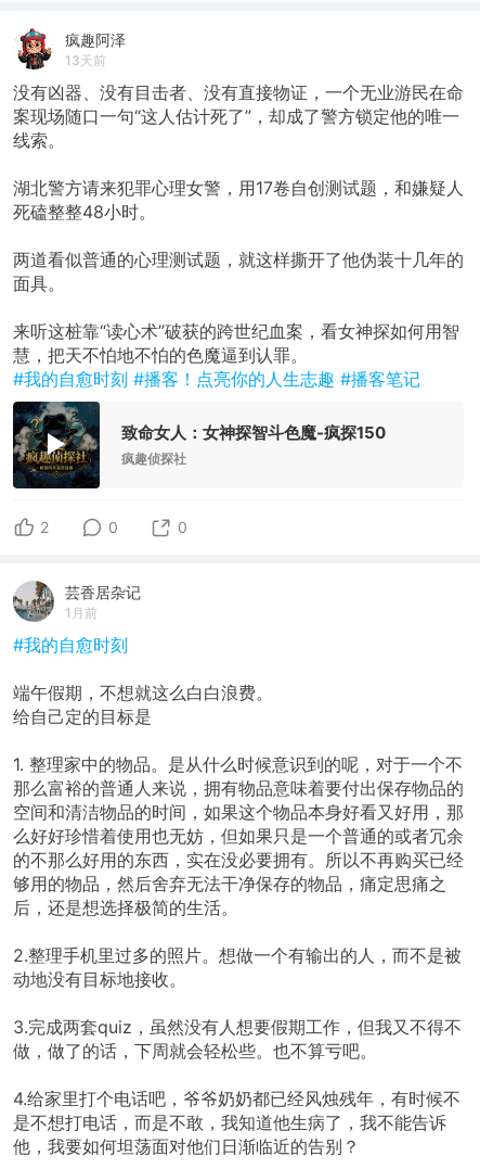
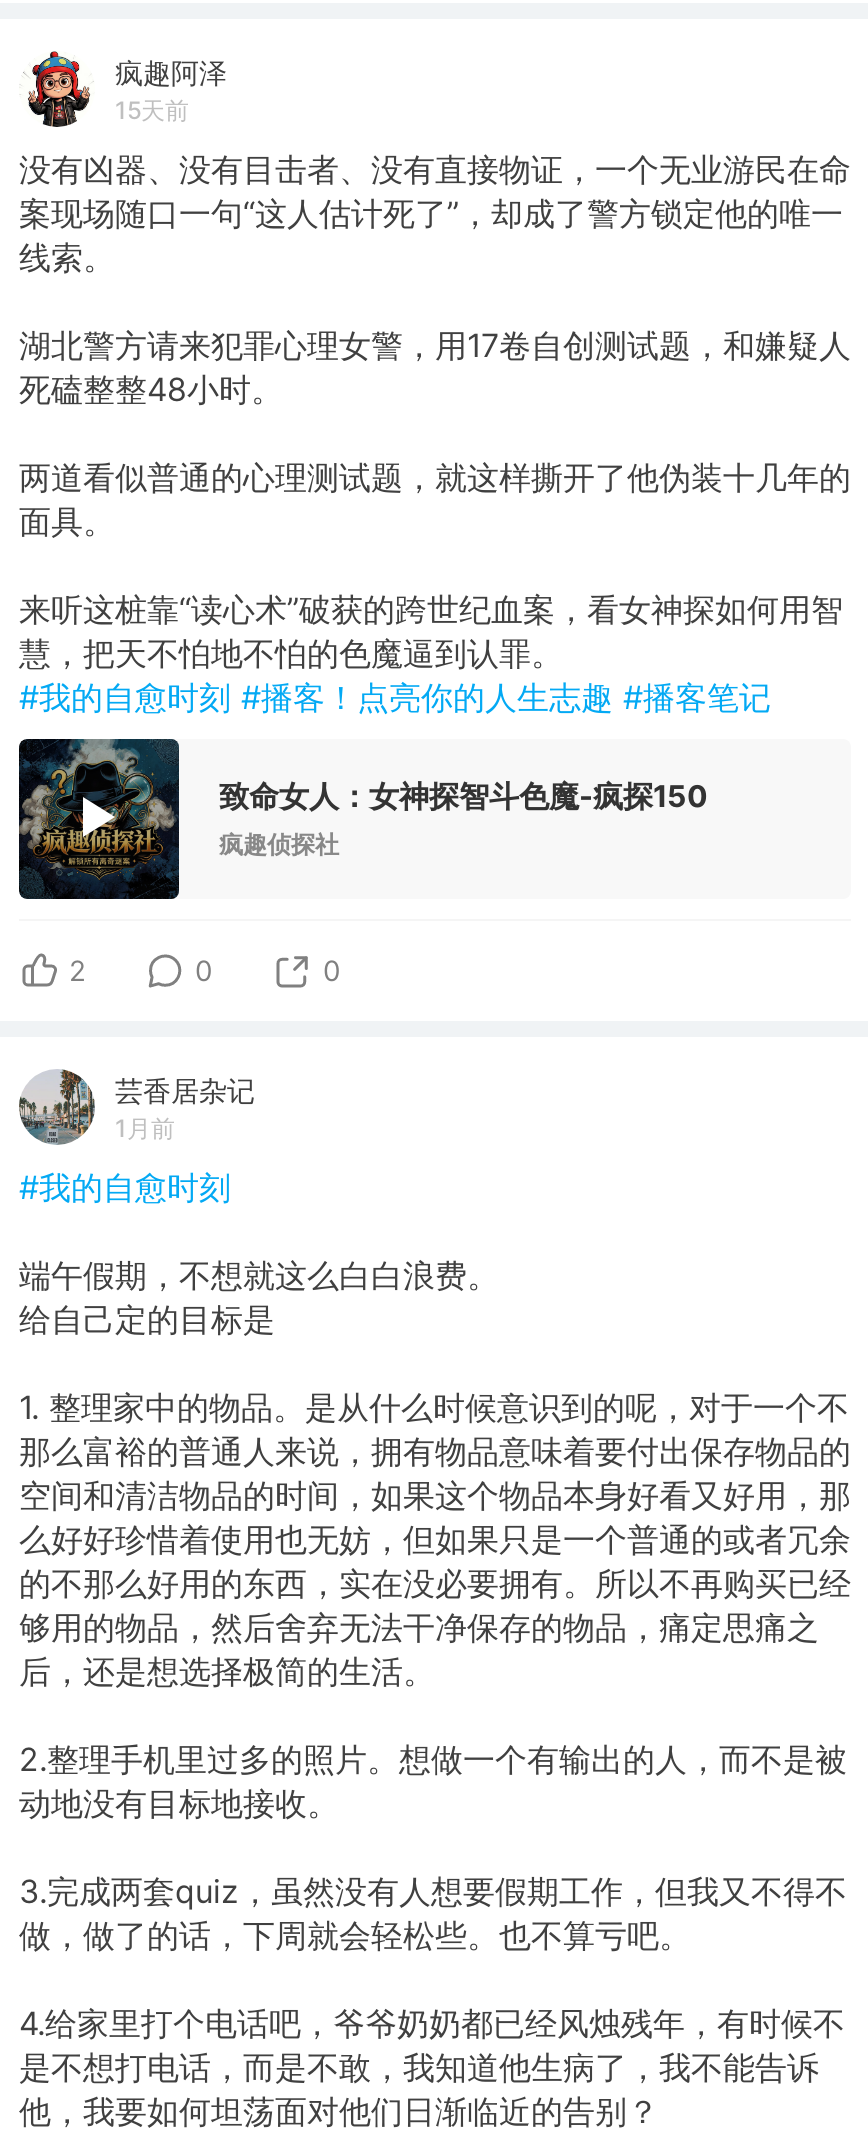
- 13天前
+ 15天前
